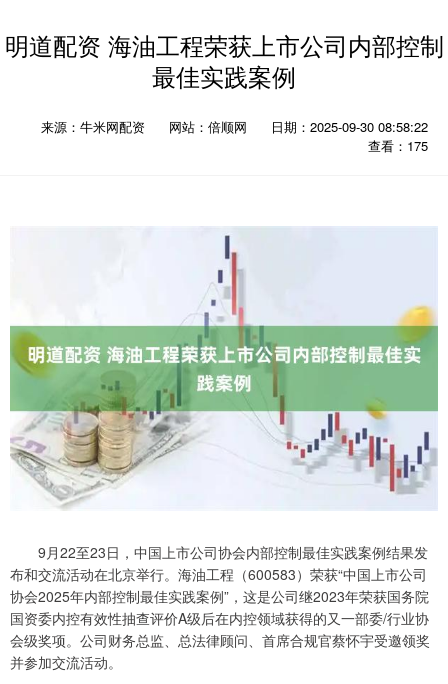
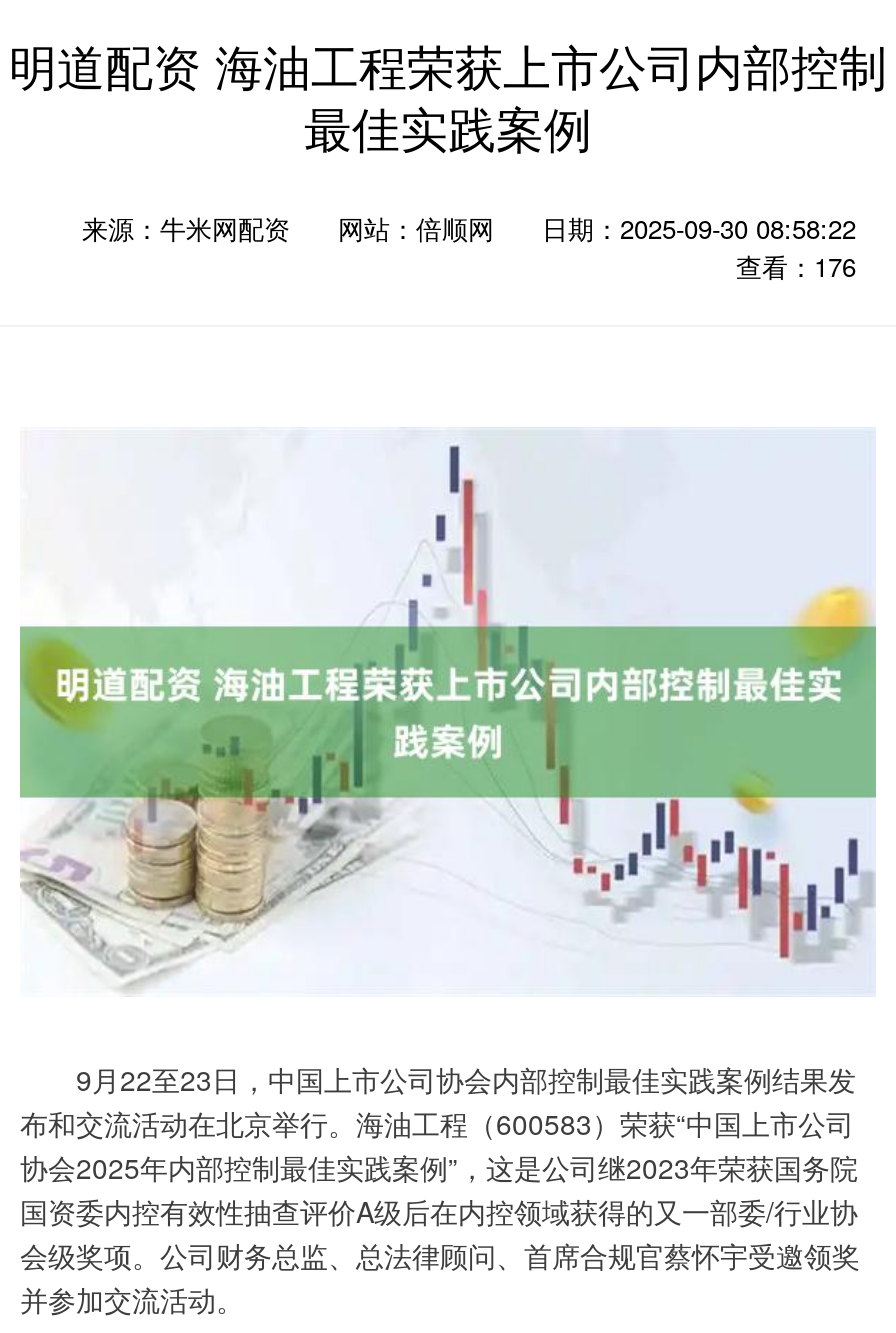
- 查看：175
+ 查看：176
